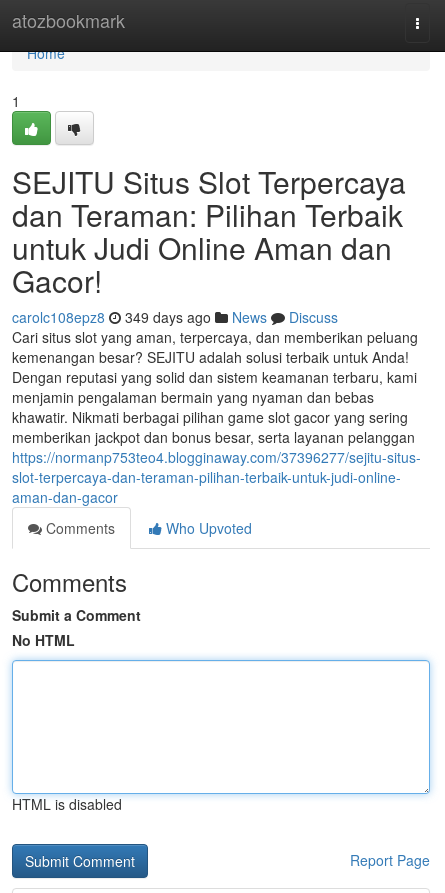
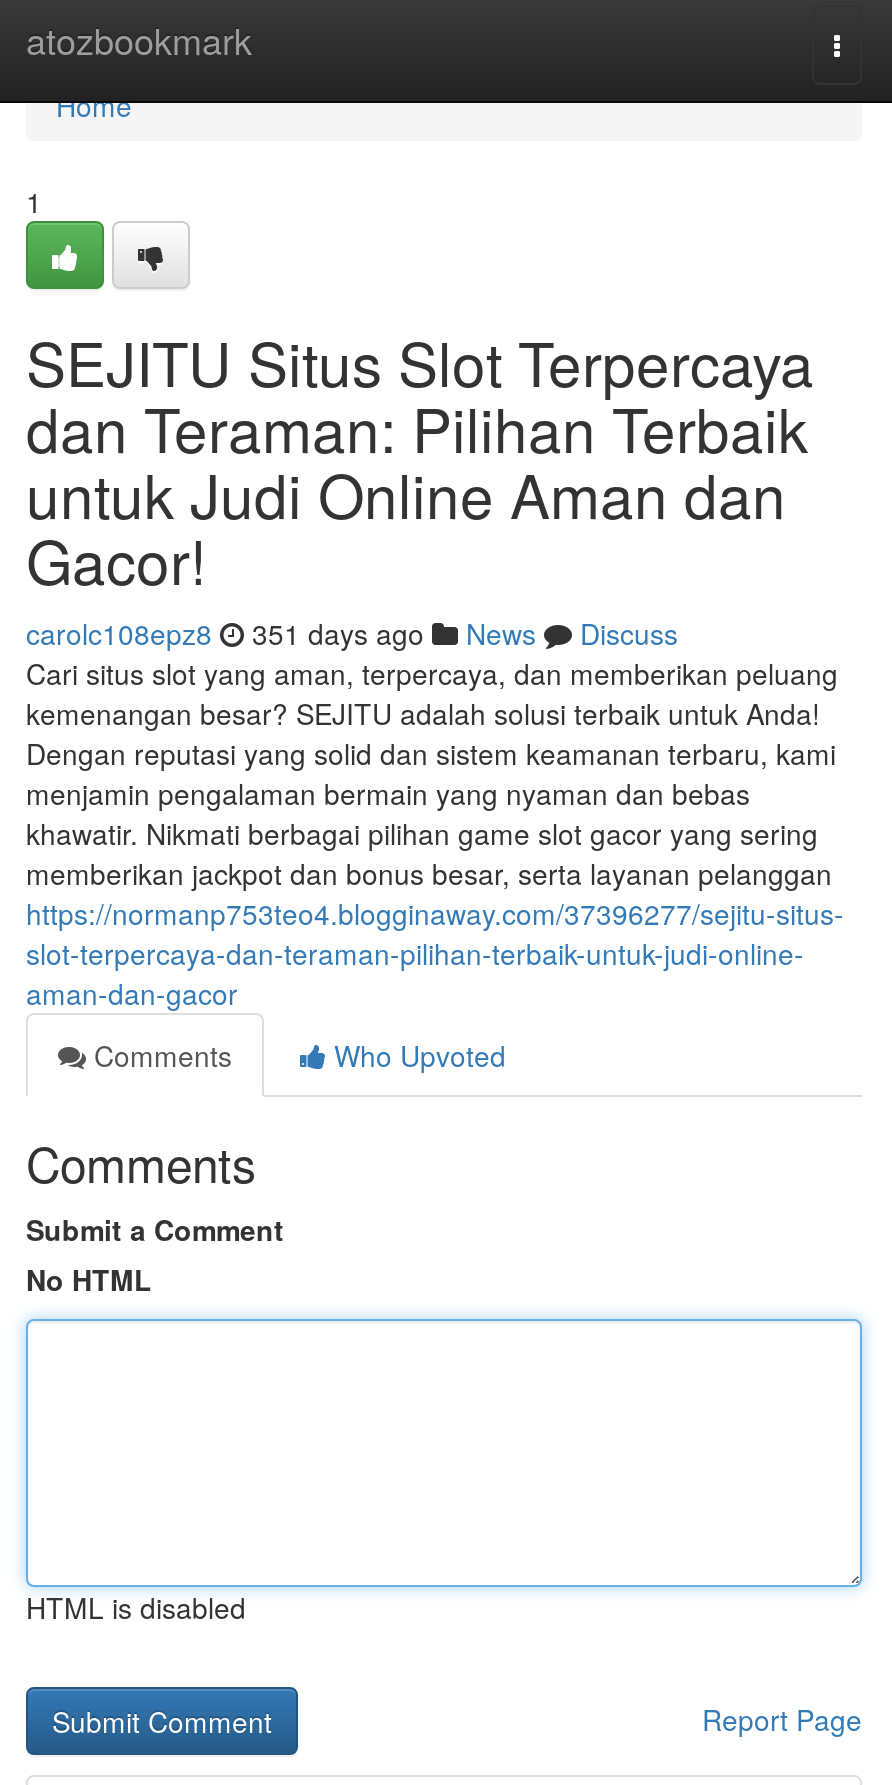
- carolc108epz8 349 days ago News Discuss
+ carolc108epz8 351 days ago News Discuss
